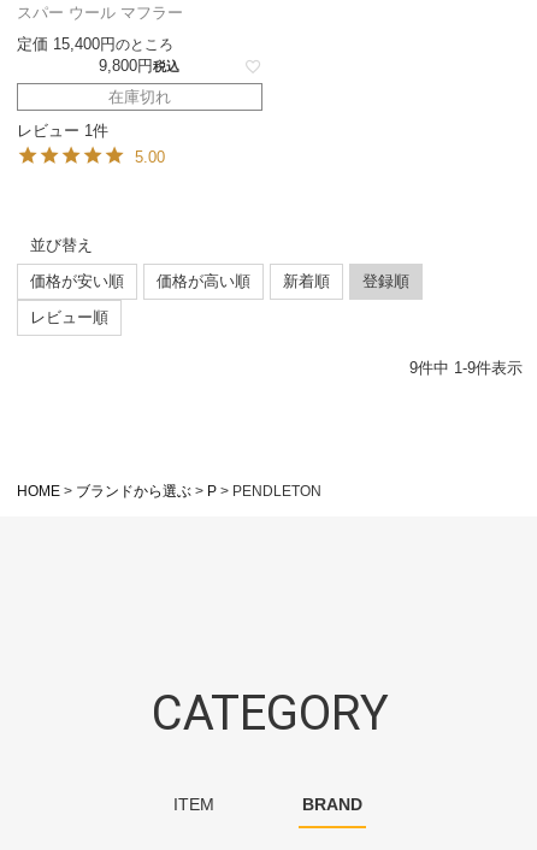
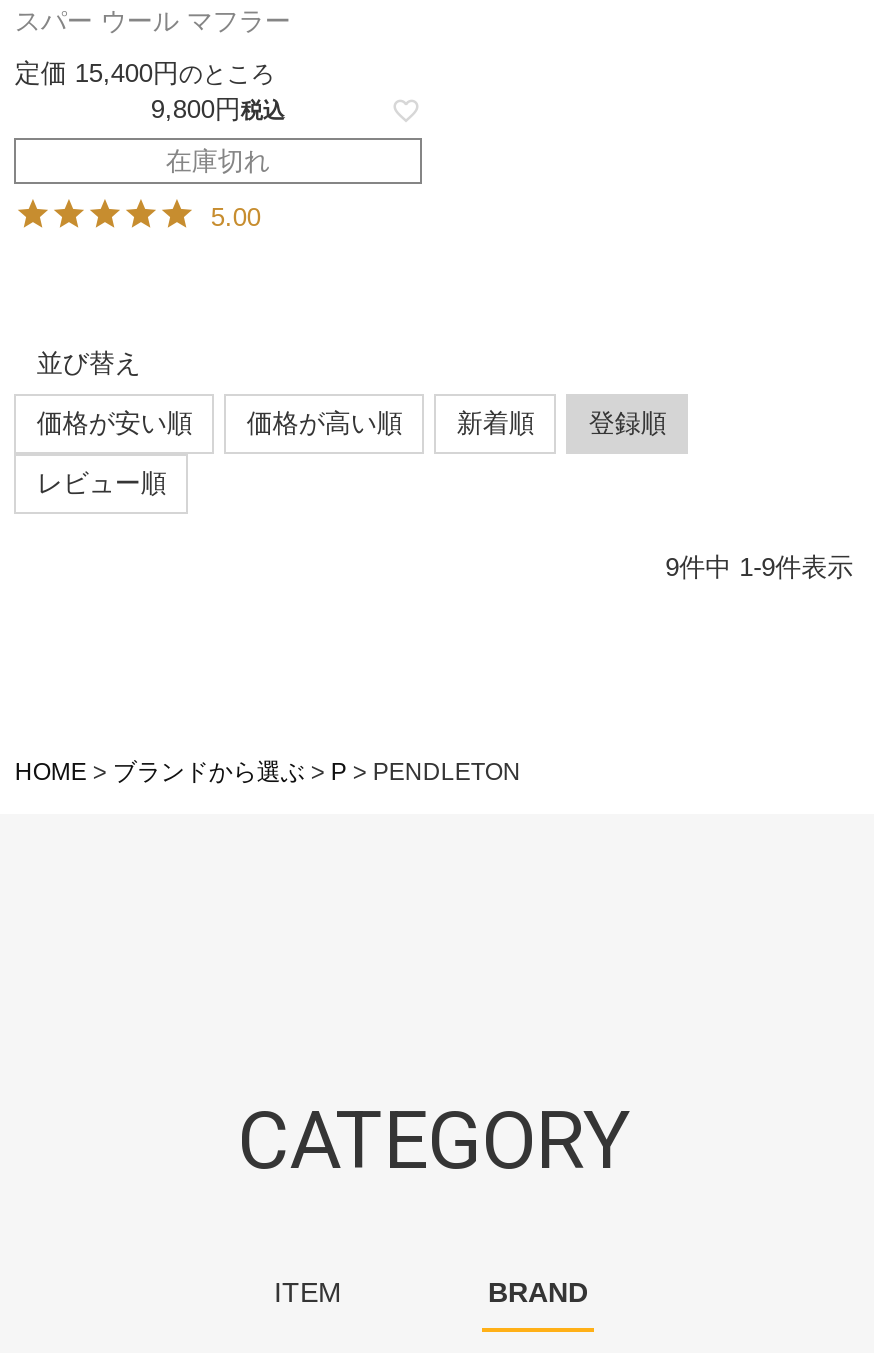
- レビュー 1件
